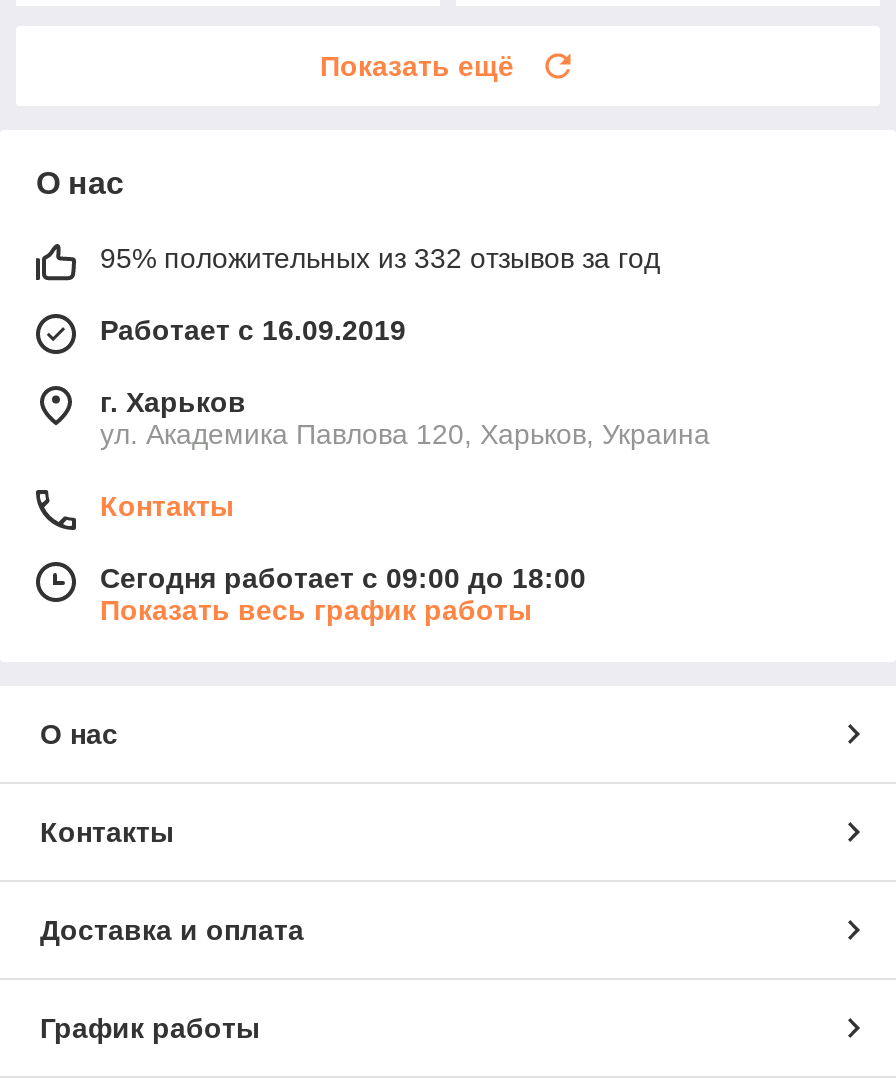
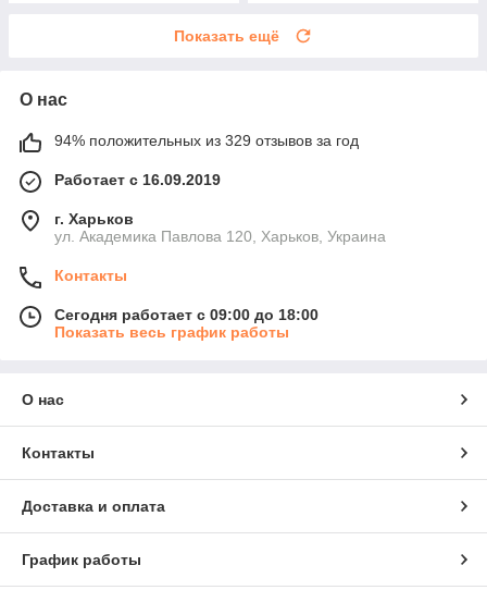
- 95% положительных из 332 отзывов за год
+ 94% положительных из 329 отзывов за год
